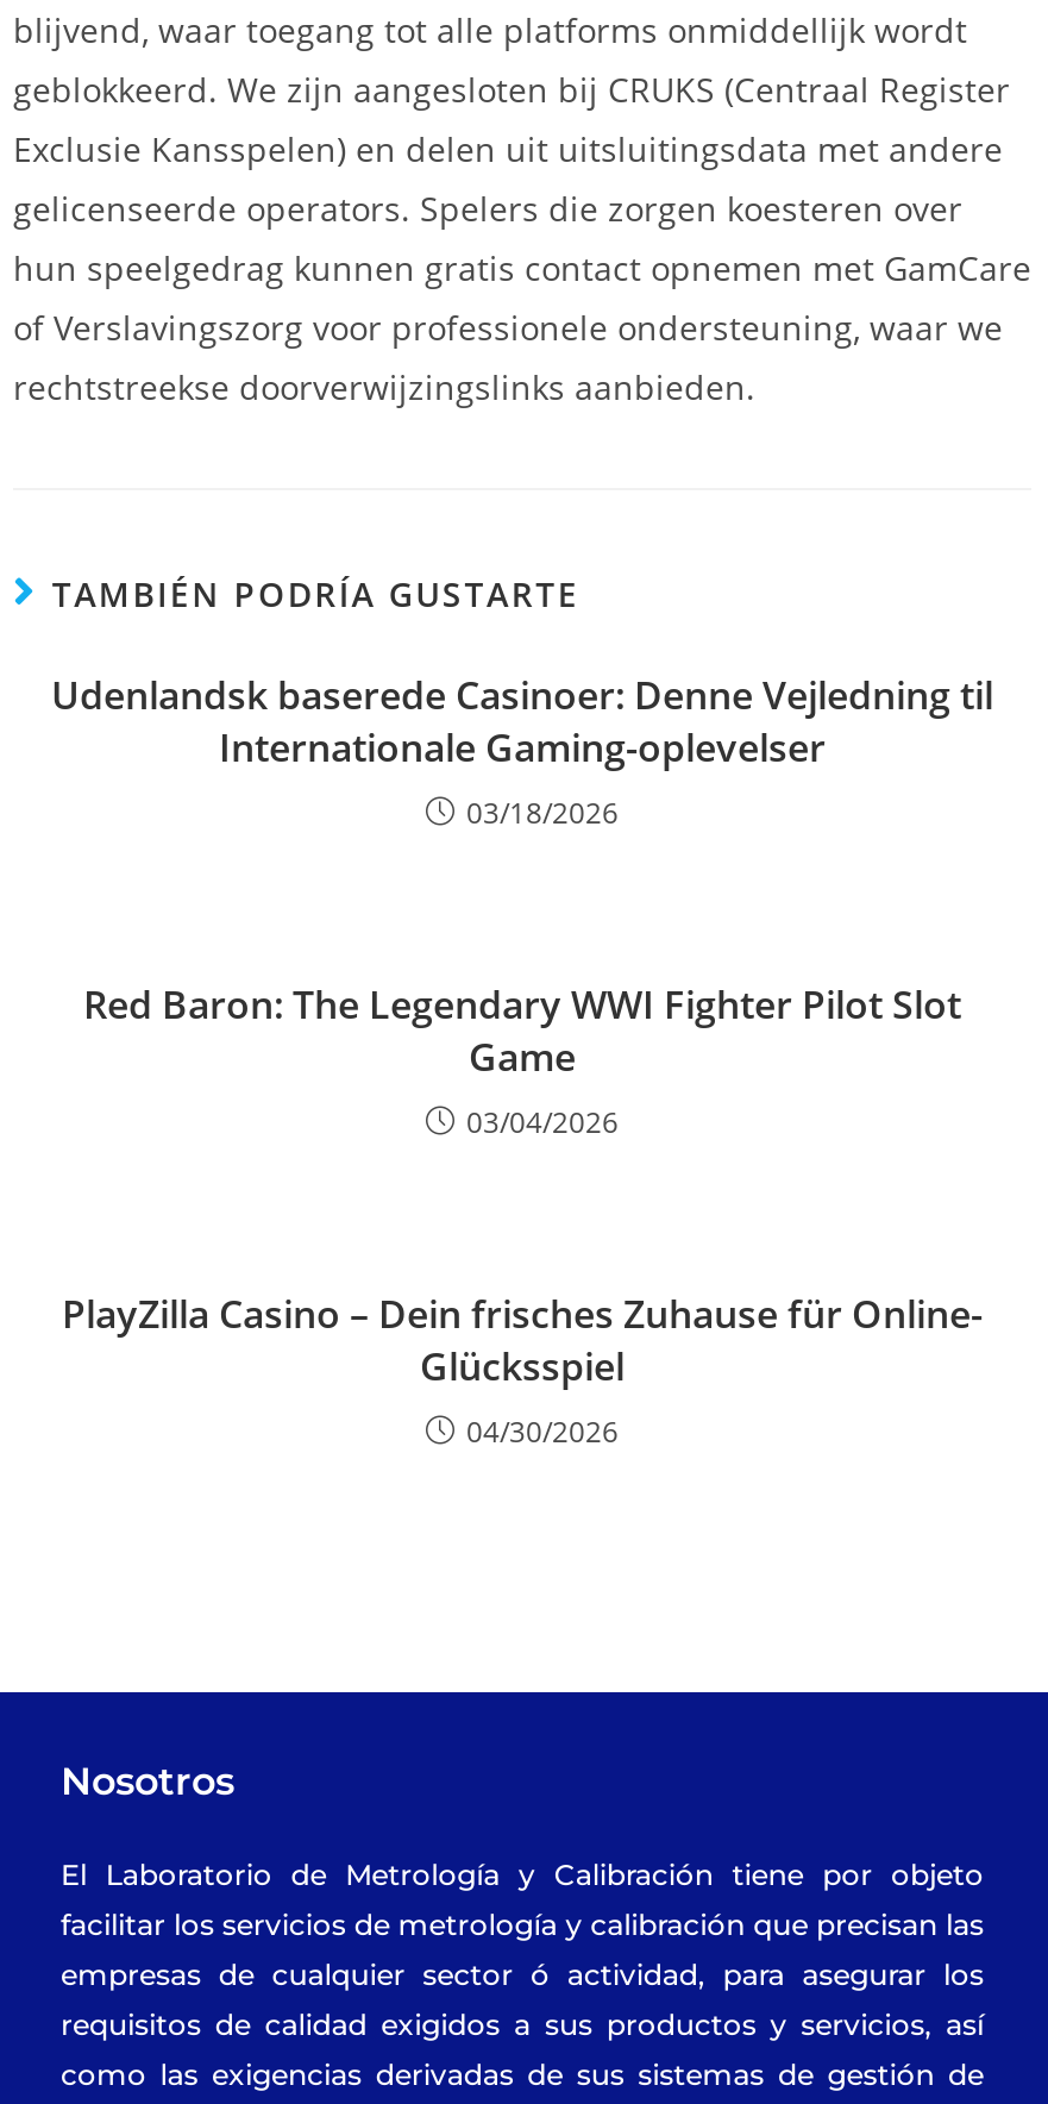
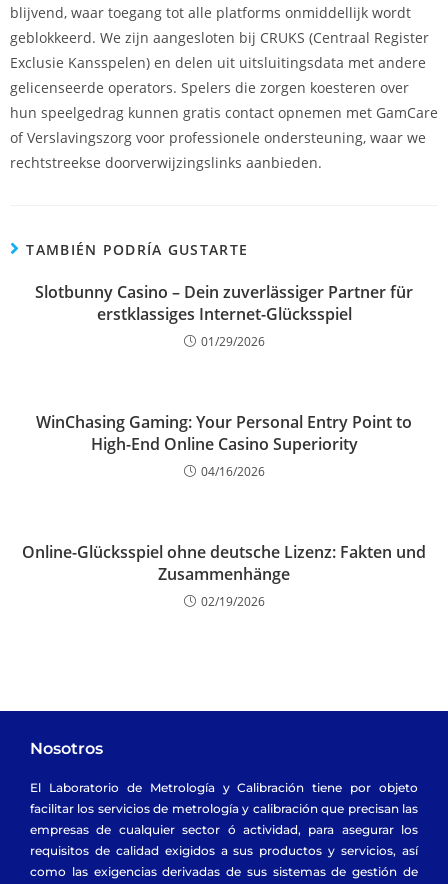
- Udenlandsk baserede Casinoer: Denne Vejledning til
- Internationale Gaming-oplevelser
- 03/18/2026
+ Slotbunny Casino – Dein zuverlässiger Partner für
+ erstklassiges Internet-Glücksspiel
+ 01/29/2026

- Red Baron: The Legendary WWI Fighter Pilot Slot
- Game
- 03/04/2026
+ WinChasing Gaming: Your Personal Entry Point to
+ High-End Online Casino Superiority
+ 04/16/2026

- PlayZilla Casino – Dein frisches Zuhause für Online-
- Glücksspiel
- 04/30/2026
+ Online-Glücksspiel ohne deutsche Lizenz: Fakten und
+ Zusammenhänge
+ 02/19/2026
